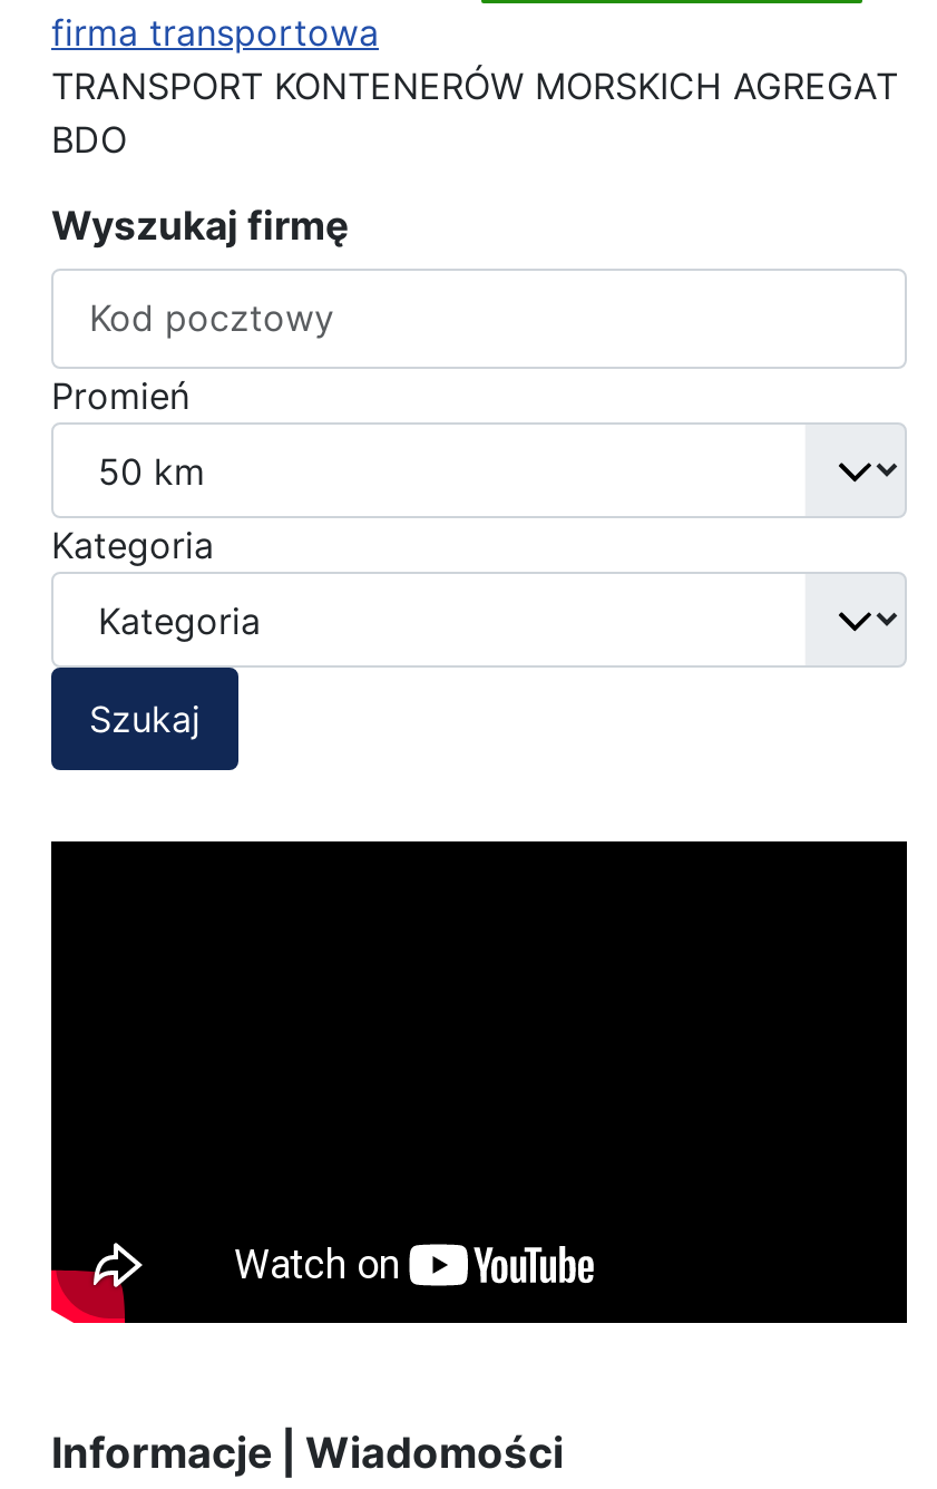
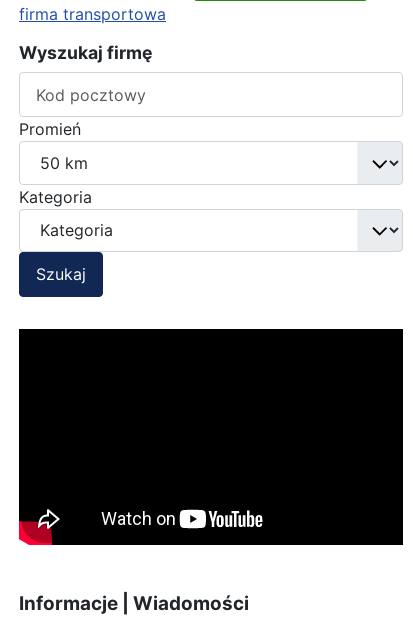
- TRANSPORT KONTENERÓW MORSKICH AGREGAT
- BDO
